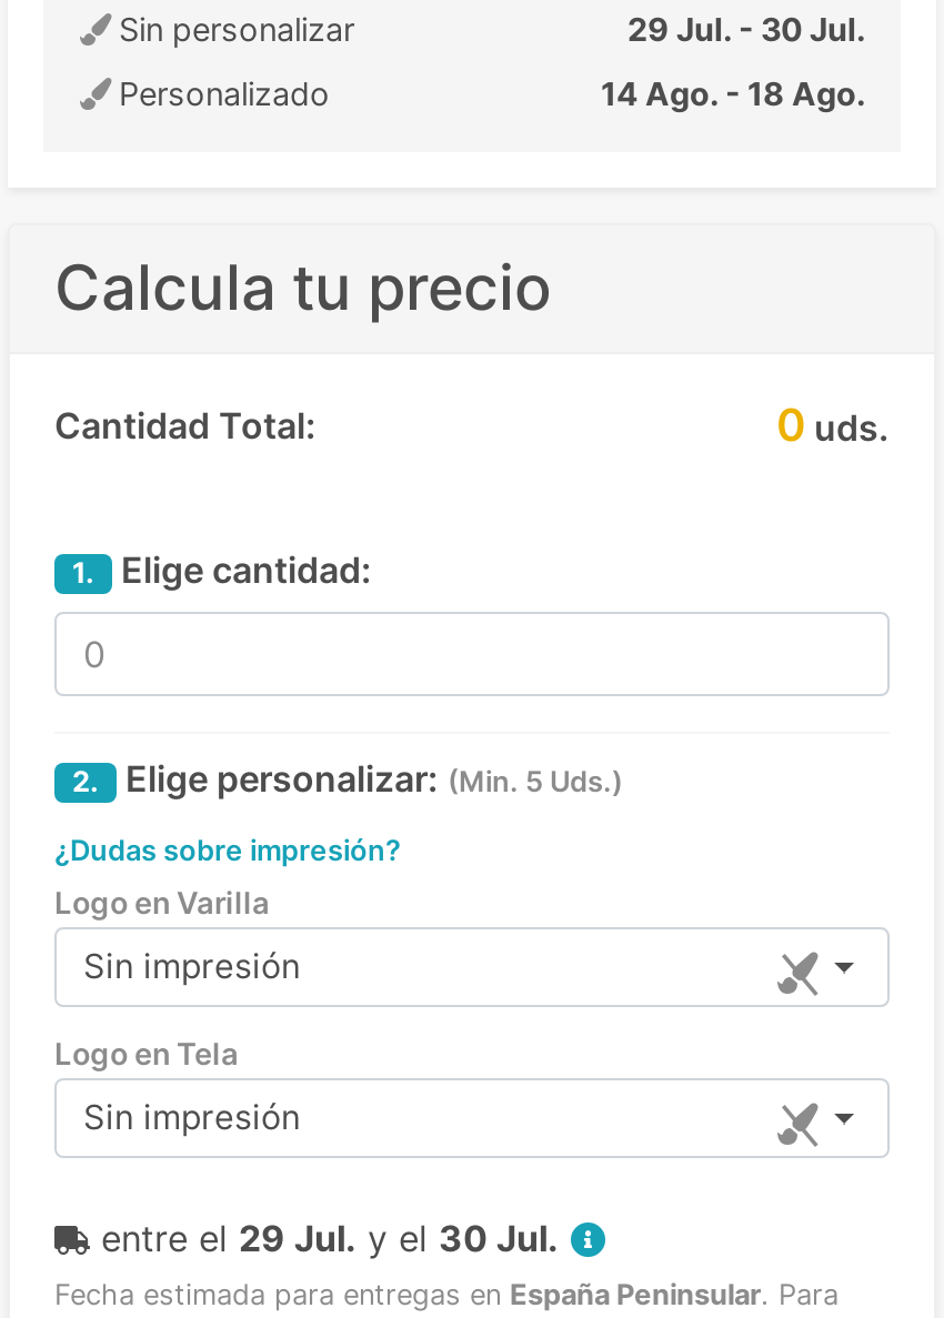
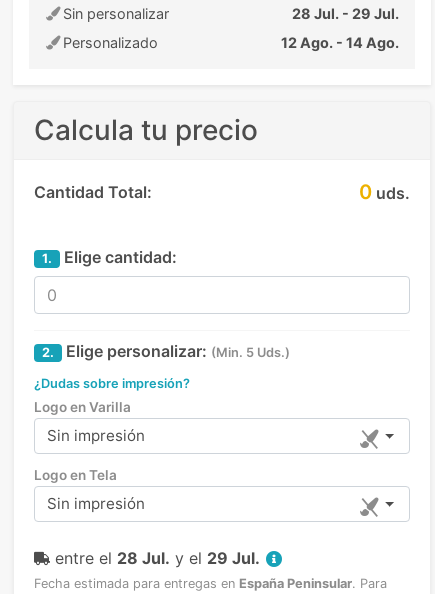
- 29 Jul. - 30 Jul.
+ 28 Jul. - 29 Jul.

- 14 Ago. - 18 Ago.
+ 12 Ago. - 14 Ago.

- entre el 29 Jul. y el 30 Jul.
+ entre el 28 Jul. y el 29 Jul.
